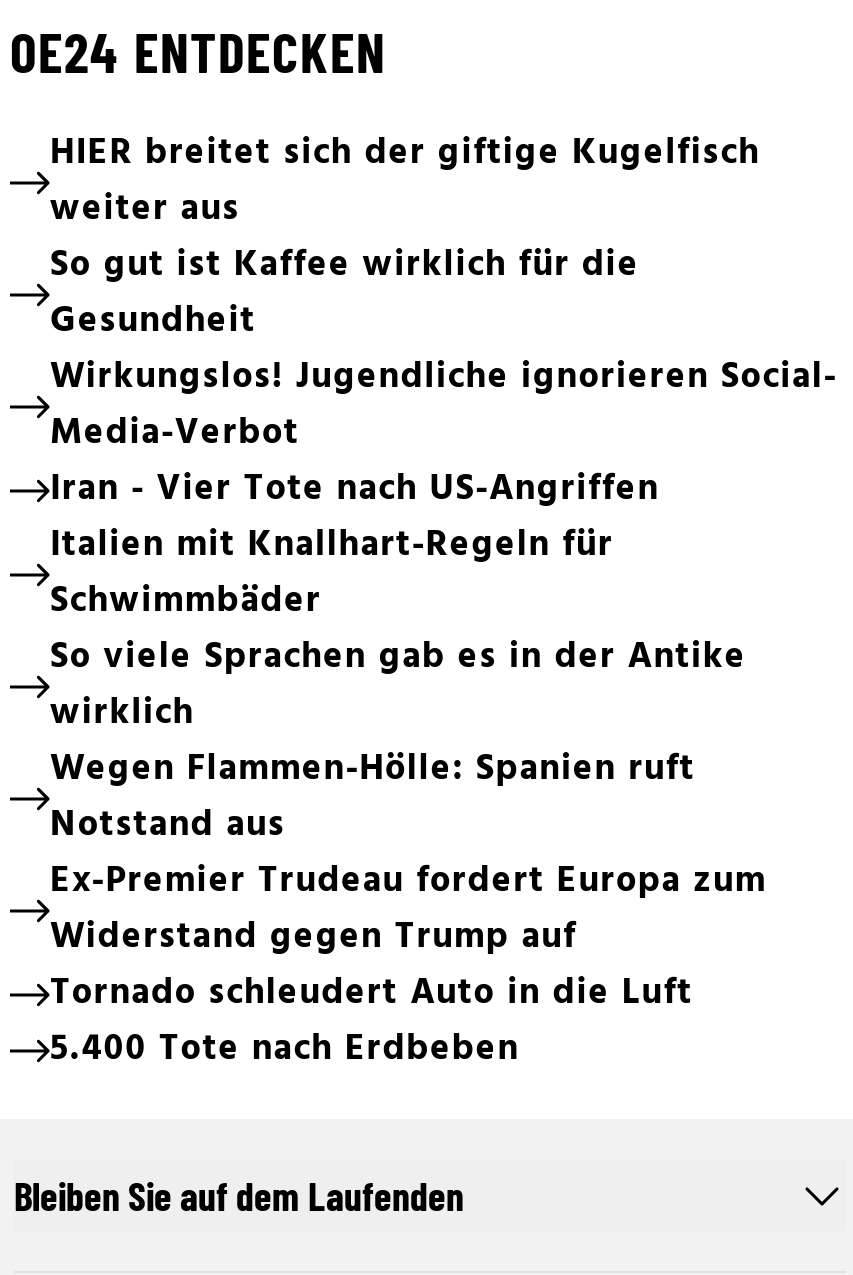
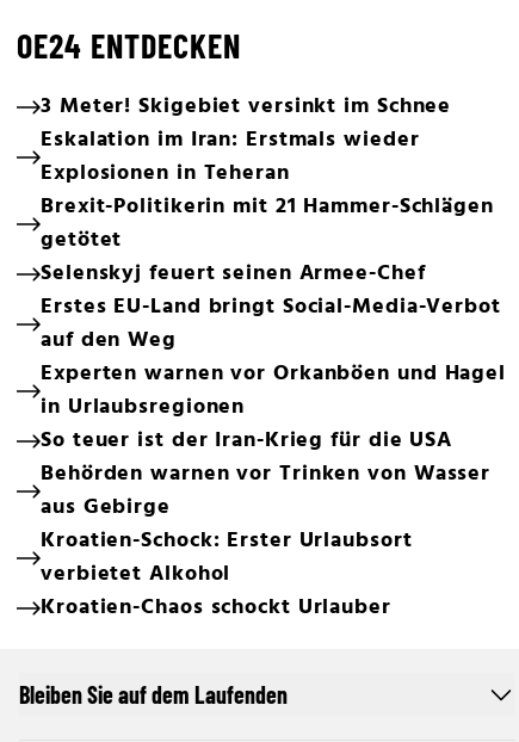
- HIER breitet sich der giftige Kugelfisch
- weiter aus
- So gut ist Kaffee wirklich für die
- Gesundheit
- Wirkungslos! Jugendliche ignorieren Social-
- Media-Verbot
- Iran - Vier Tote nach US-Angriffen
- Italien mit Knallhart-Regeln für
- Schwimmbäder
- So viele Sprachen gab es in der Antike
- wirklich
- Wegen Flammen-Hölle: Spanien ruft
- Notstand aus
- Ex-Premier Trudeau fordert Europa zum
- Widerstand gegen Trump auf
- Tornado schleudert Auto in die Luft
- 5.400 Tote nach Erdbeben
+ 3 Meter! Skigebiet versinkt im Schnee
+ Eskalation im Iran: Erstmals wieder
+ Explosionen in Teheran
+ Brexit-Politikerin mit 21 Hammer-Schlägen
+ getötet
+ Selenskyj feuert seinen Armee-Chef
+ Erstes EU-Land bringt Social-Media-Verbot
+ auf den Weg
+ Experten warnen vor Orkanböen und Hagel
+ in Urlaubsregionen
+ So teuer ist der Iran-Krieg für die USA
+ Behörden warnen vor Trinken von Wasser
+ aus Gebirge
+ Kroatien-Schock: Erster Urlaubsort
+ verbietet Alkohol
+ Kroatien-Chaos schockt Urlauber
